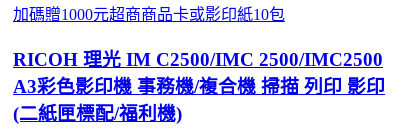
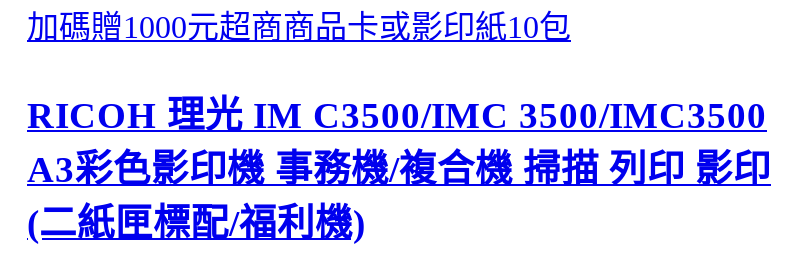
- RICOH 理光 IM C2500/IMC 2500/IMC2500
+ RICOH 理光 IM C3500/IMC 3500/IMC3500
